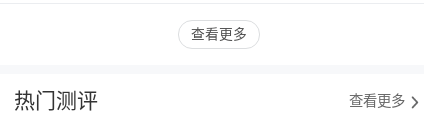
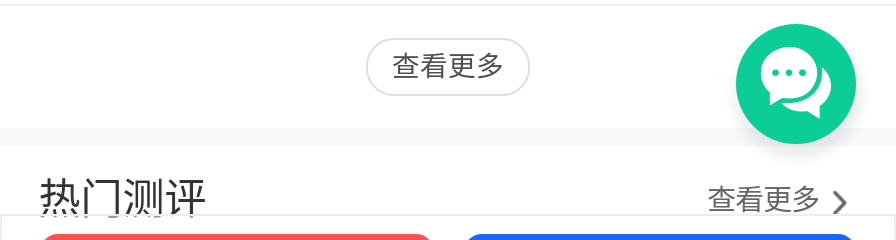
+ [image]
